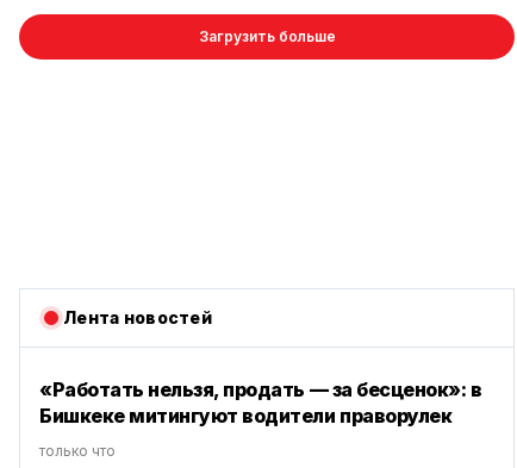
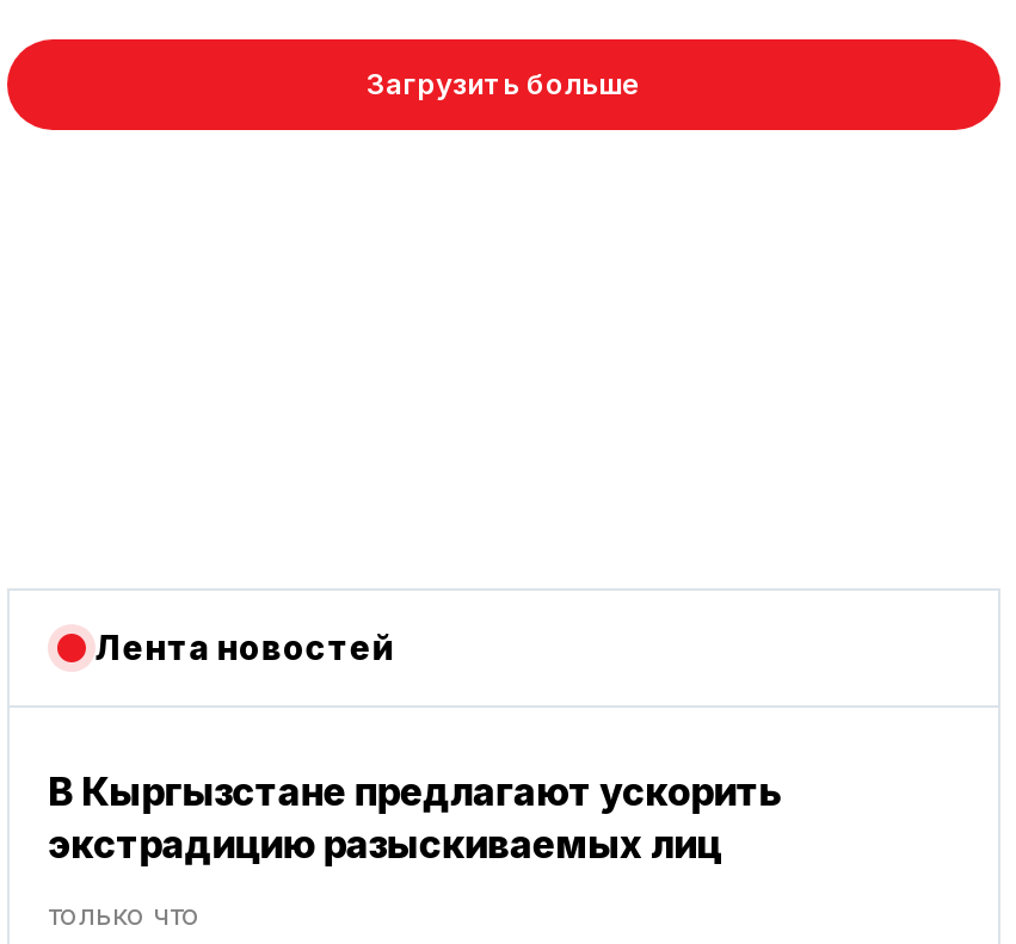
- «Работать нельзя, продать — за бесценок»: в
- Бишкеке митингуют водители праворулек
+ В Кыргызстане предлагают ускорить
+ экстрадицию разыскиваемых лиц
